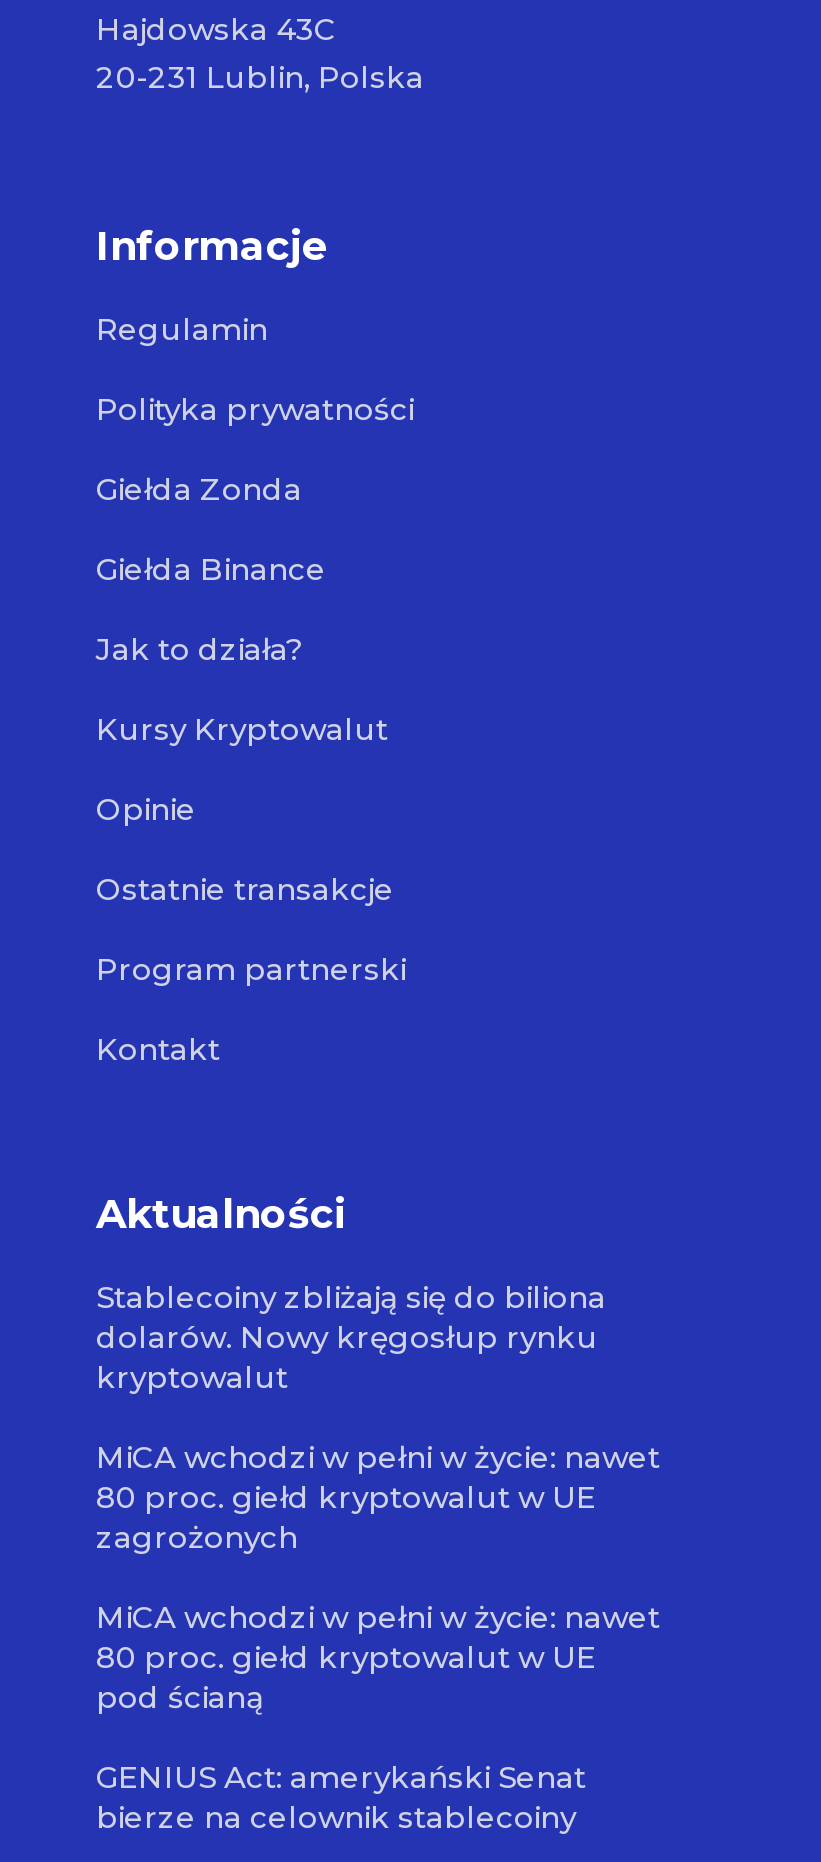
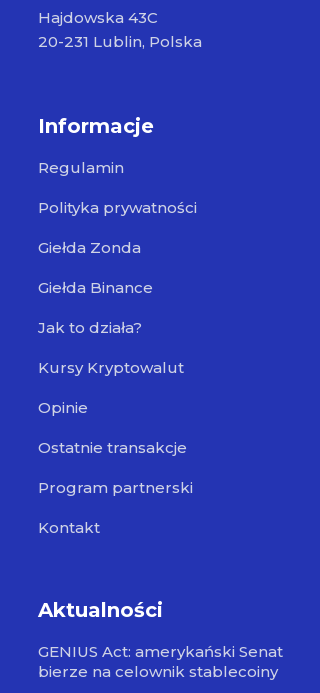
- Stablecoiny zbliżają się do biliona
- dolarów. Nowy kręgosłup rynku
- kryptowalut
- MiCA wchodzi w pełni w życie: nawet
- 80 proc. giełd kryptowalut w UE
- zagrożonych
- MiCA wchodzi w pełni w życie: nawet
- 80 proc. giełd kryptowalut w UE
- pod ścianą
